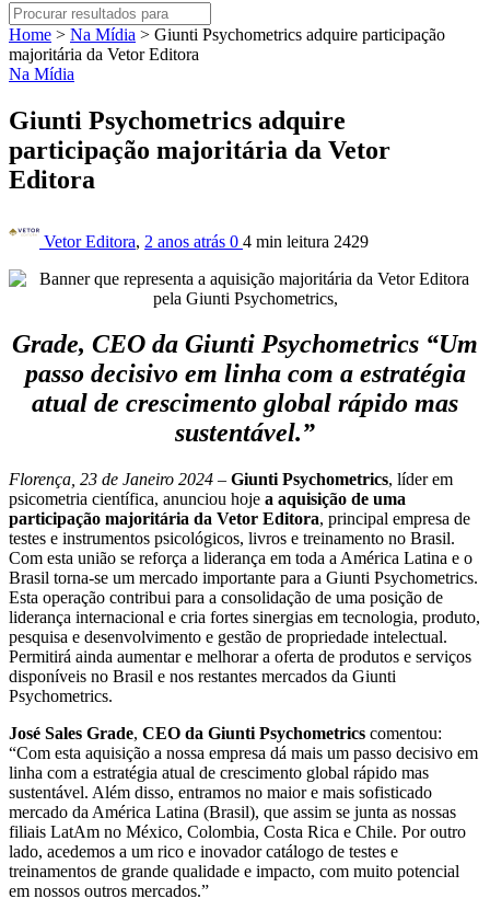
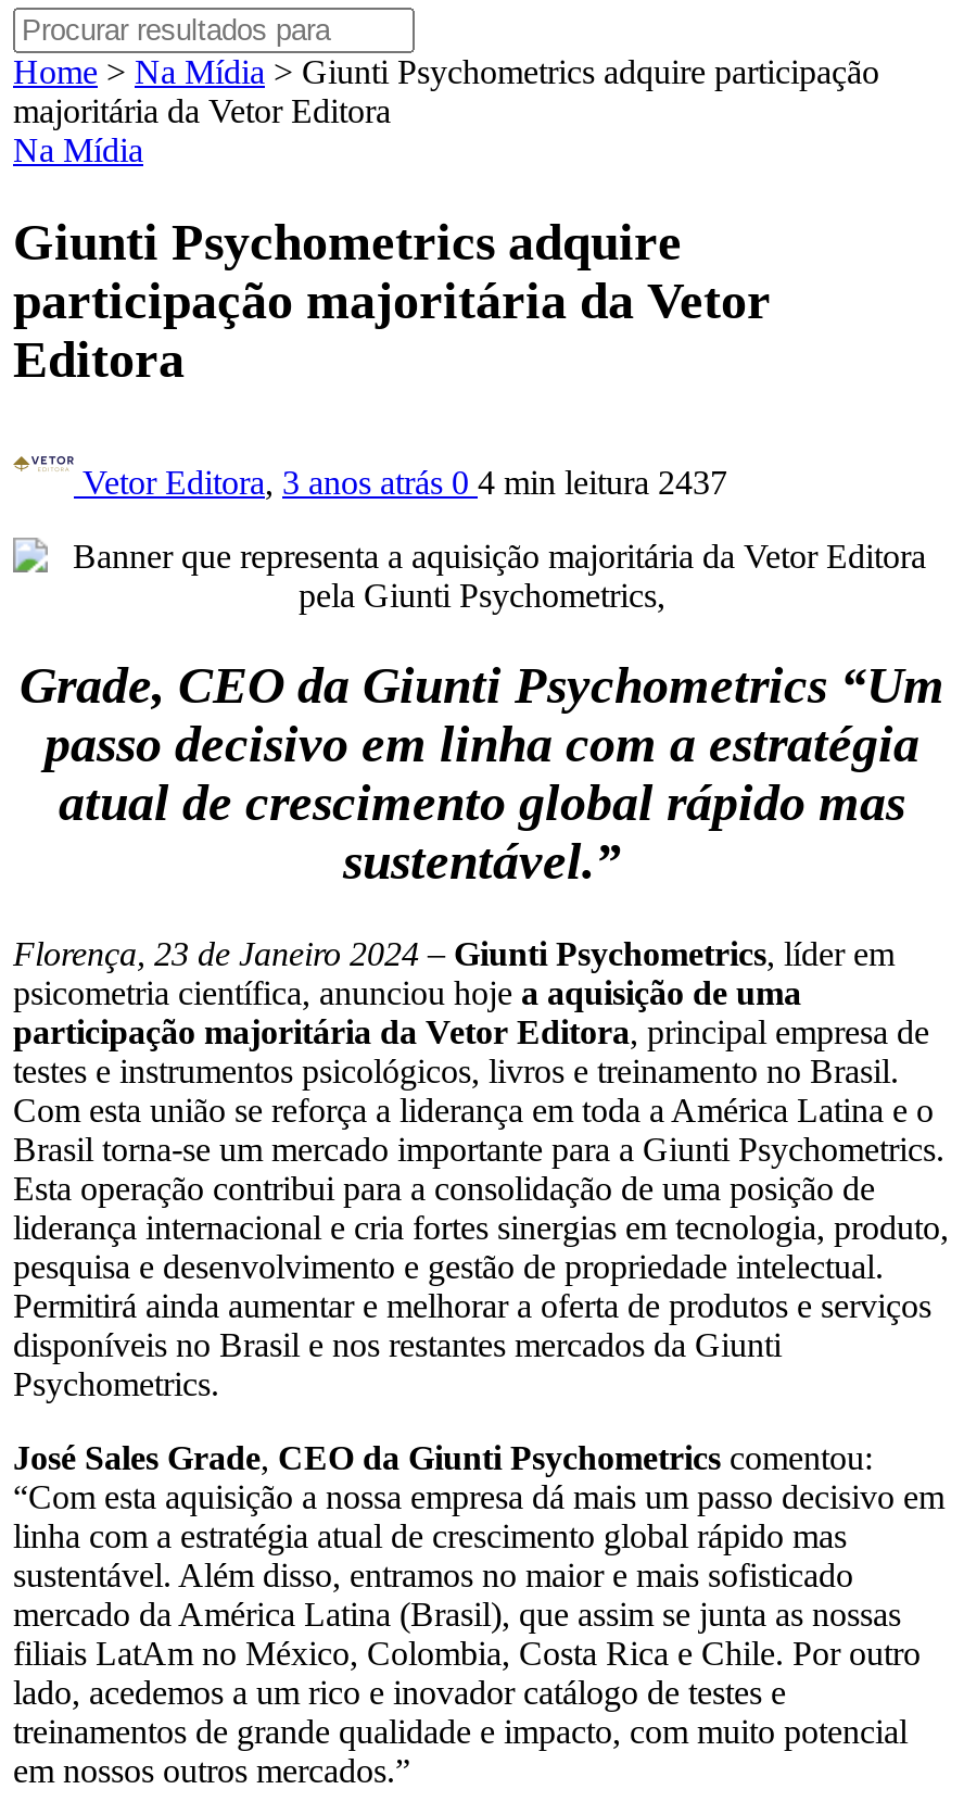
- Vetor Editora, 2 anos atrás 0 4 min leitura 2429
+ Vetor Editora, 3 anos atrás 0 4 min leitura 2437
